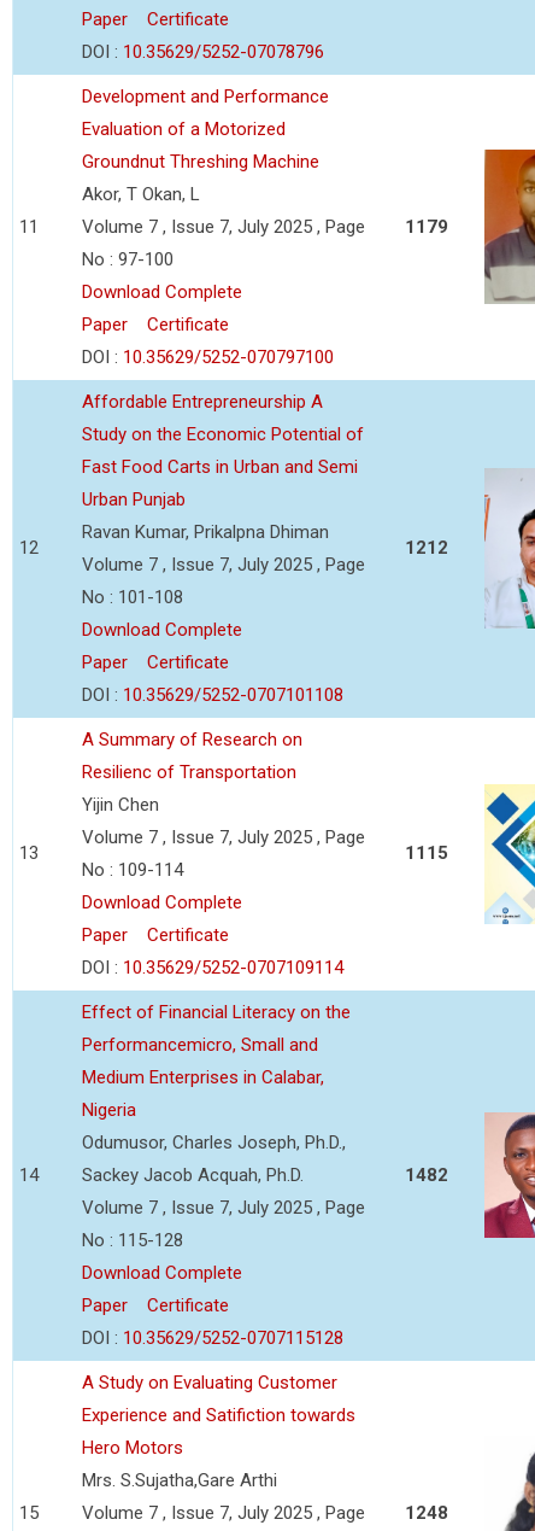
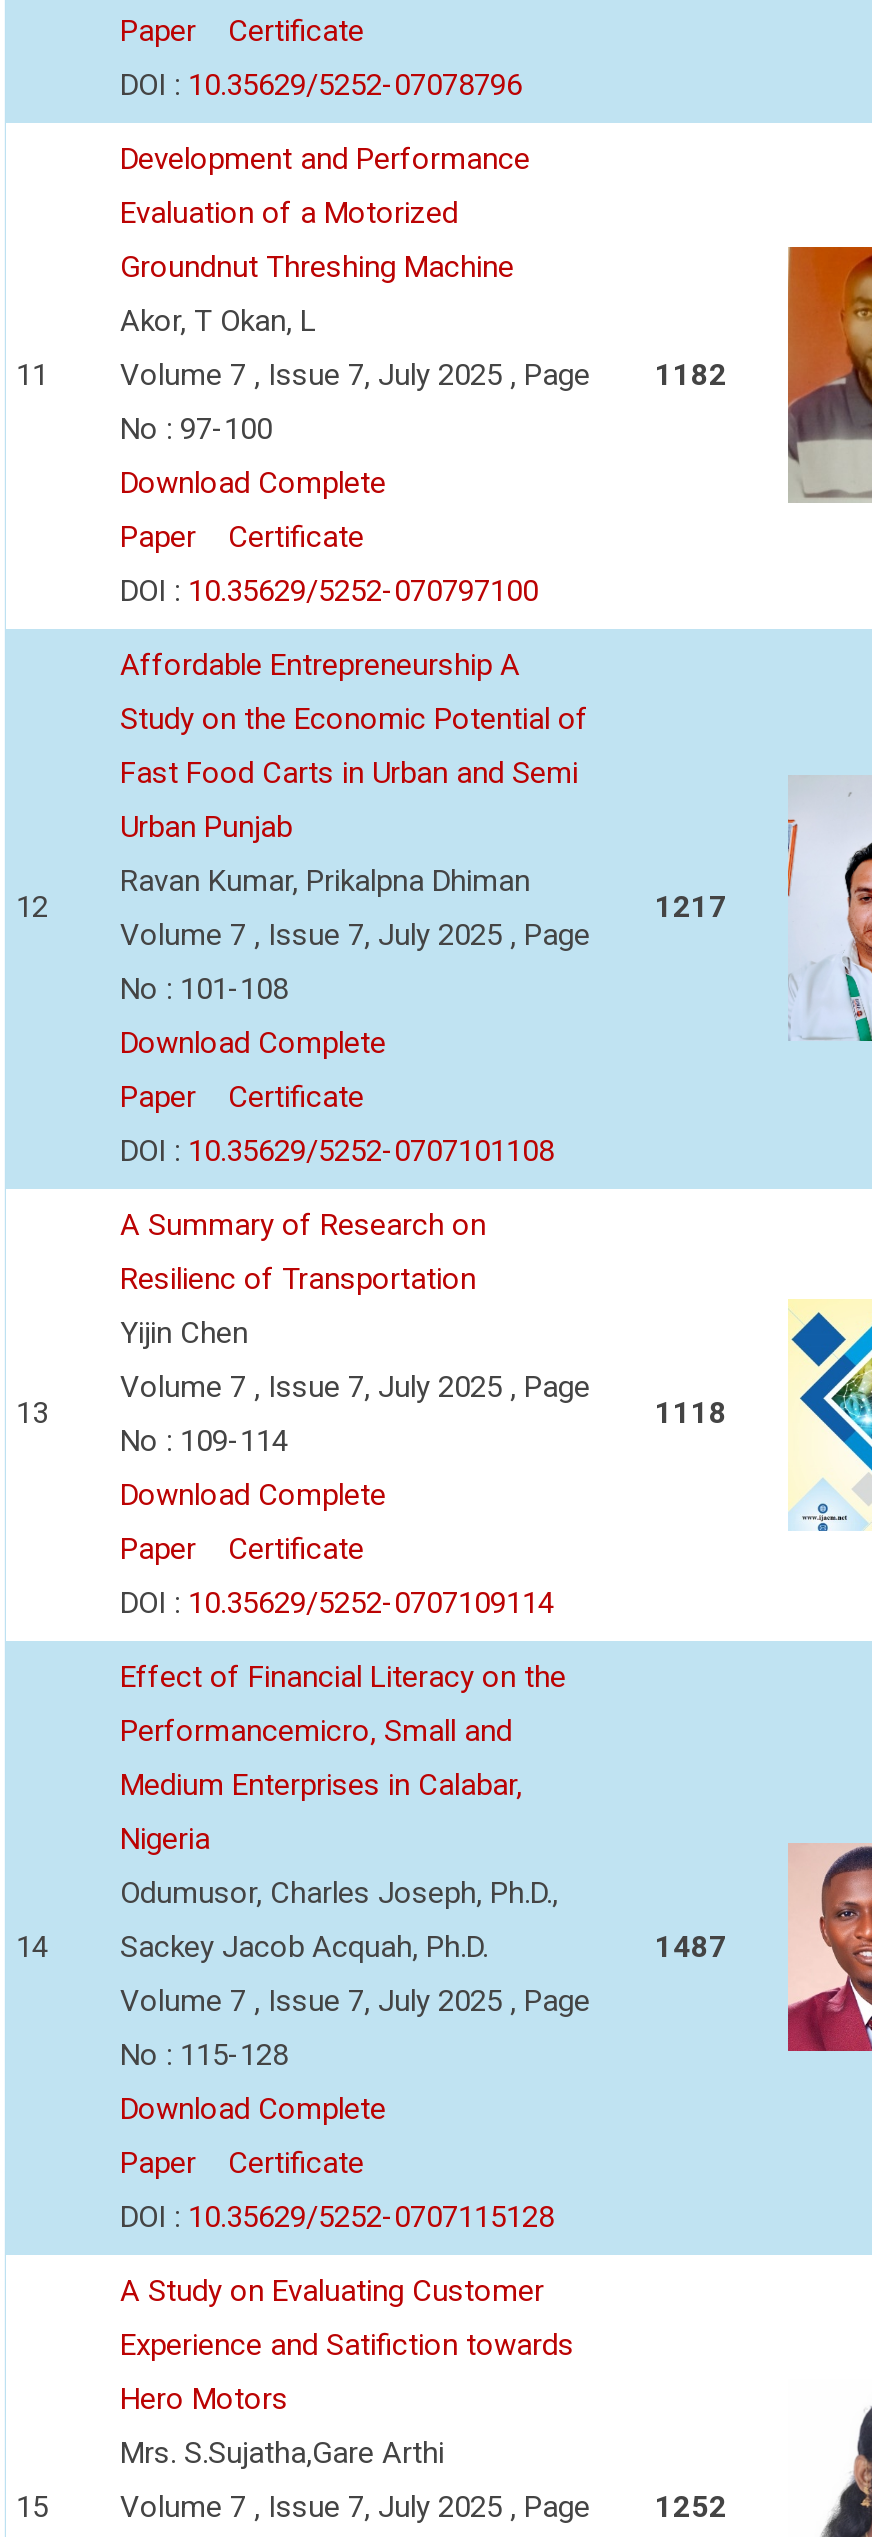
- 11 Volume 7 , Issue 7, July 2025 , Page 1179
+ 11 Volume 7 , Issue 7, July 2025 , Page 1182

- 1212
+ 1217

- 1115
+ 1118

- 1482
+ 1487

- 15 Volume 7 , Issue 7, July 2025 , Page 1248
+ 15 Volume 7 , Issue 7, July 2025 , Page 1252
